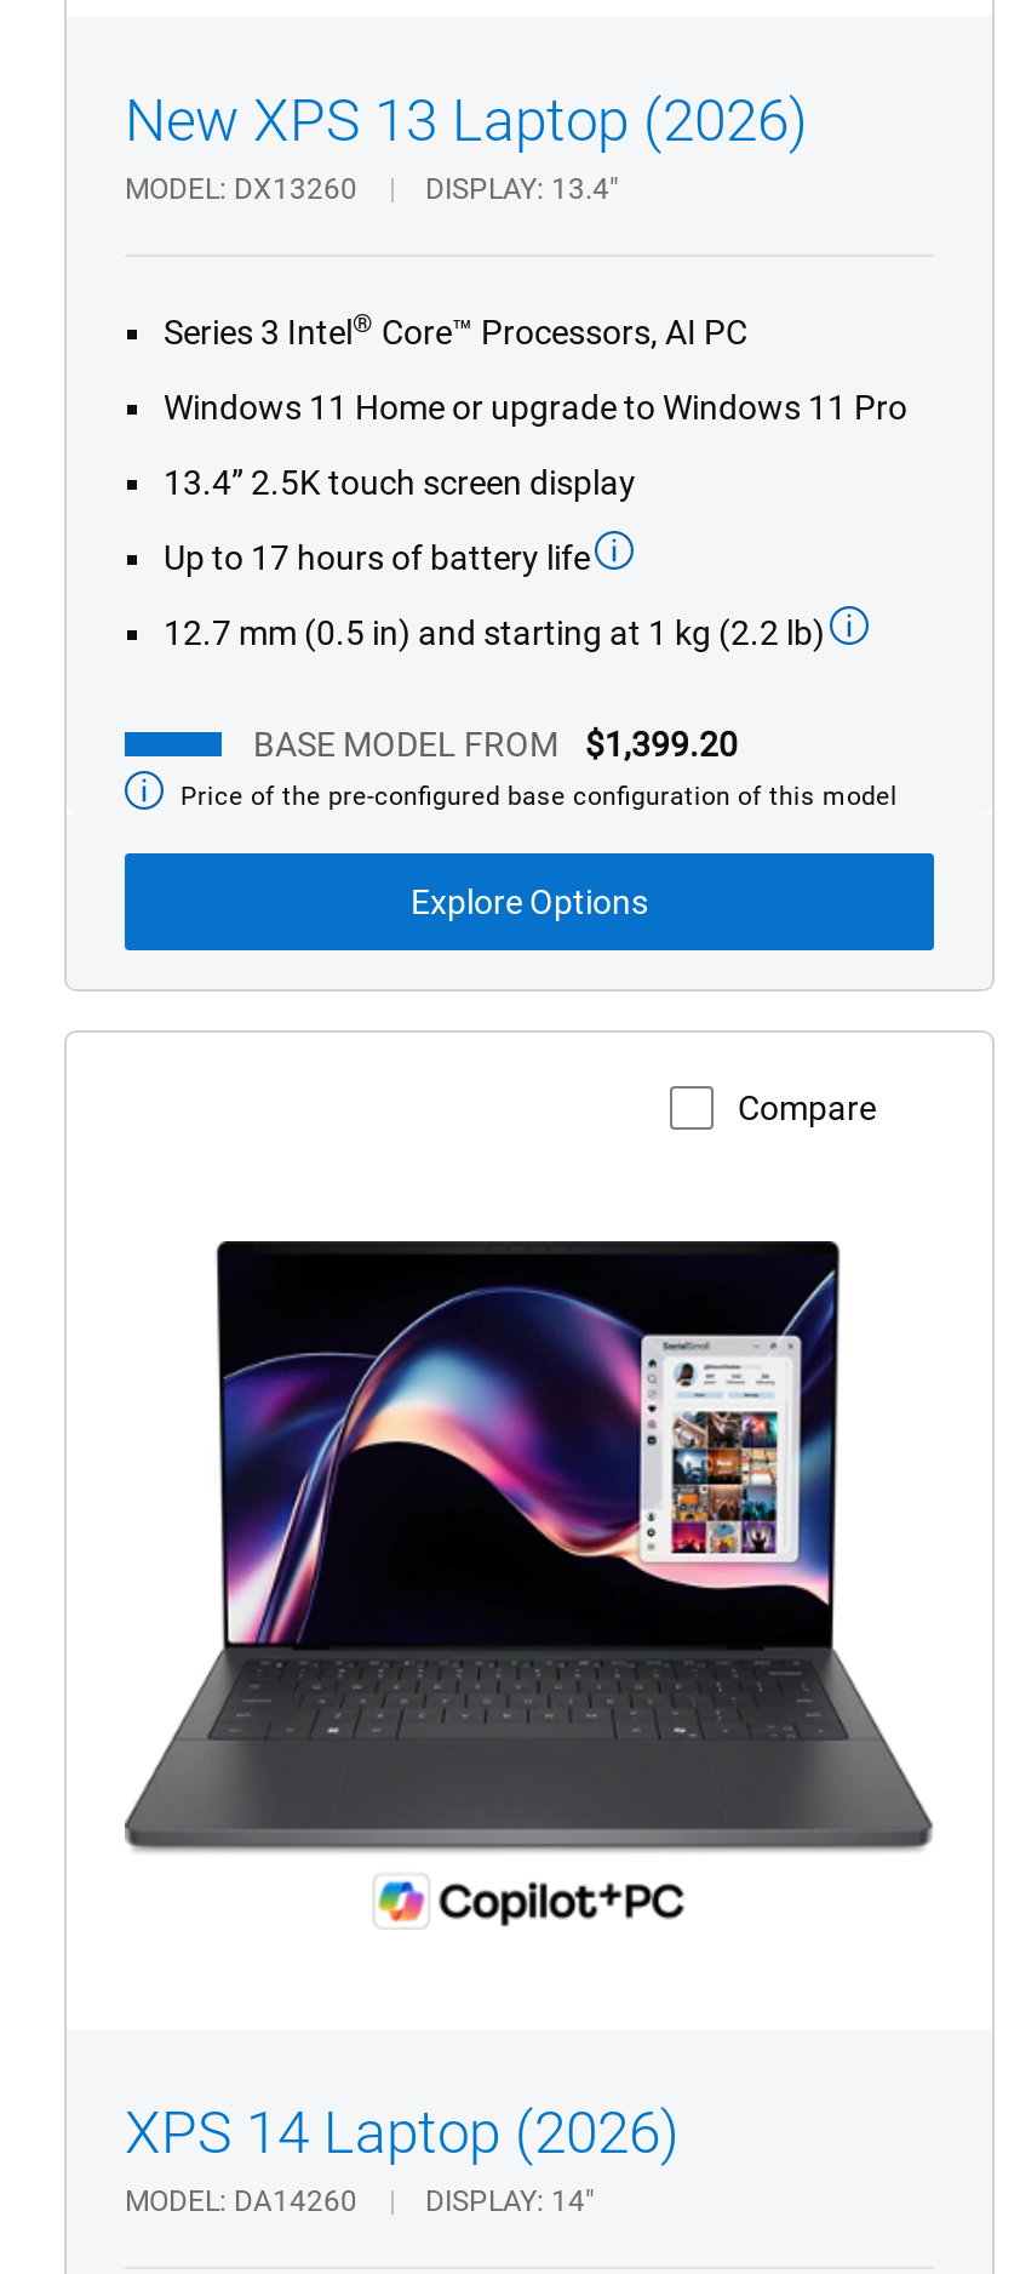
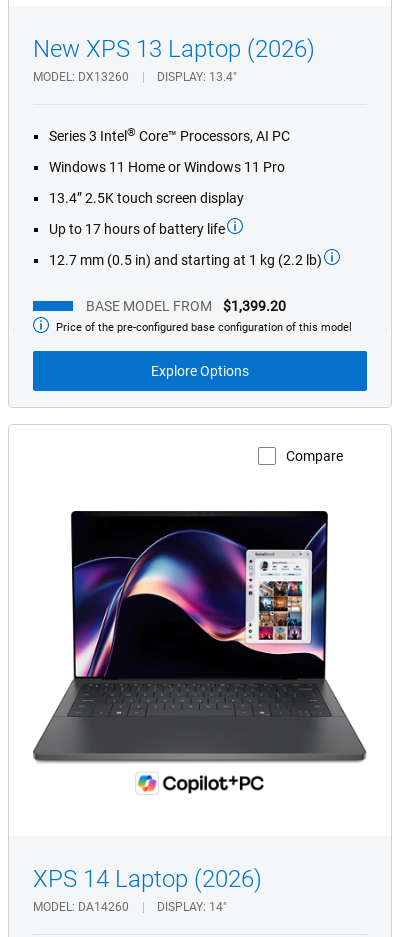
- Windows 11 Home or upgrade to Windows 11 Pro
+ Windows 11 Home or Windows 11 Pro
